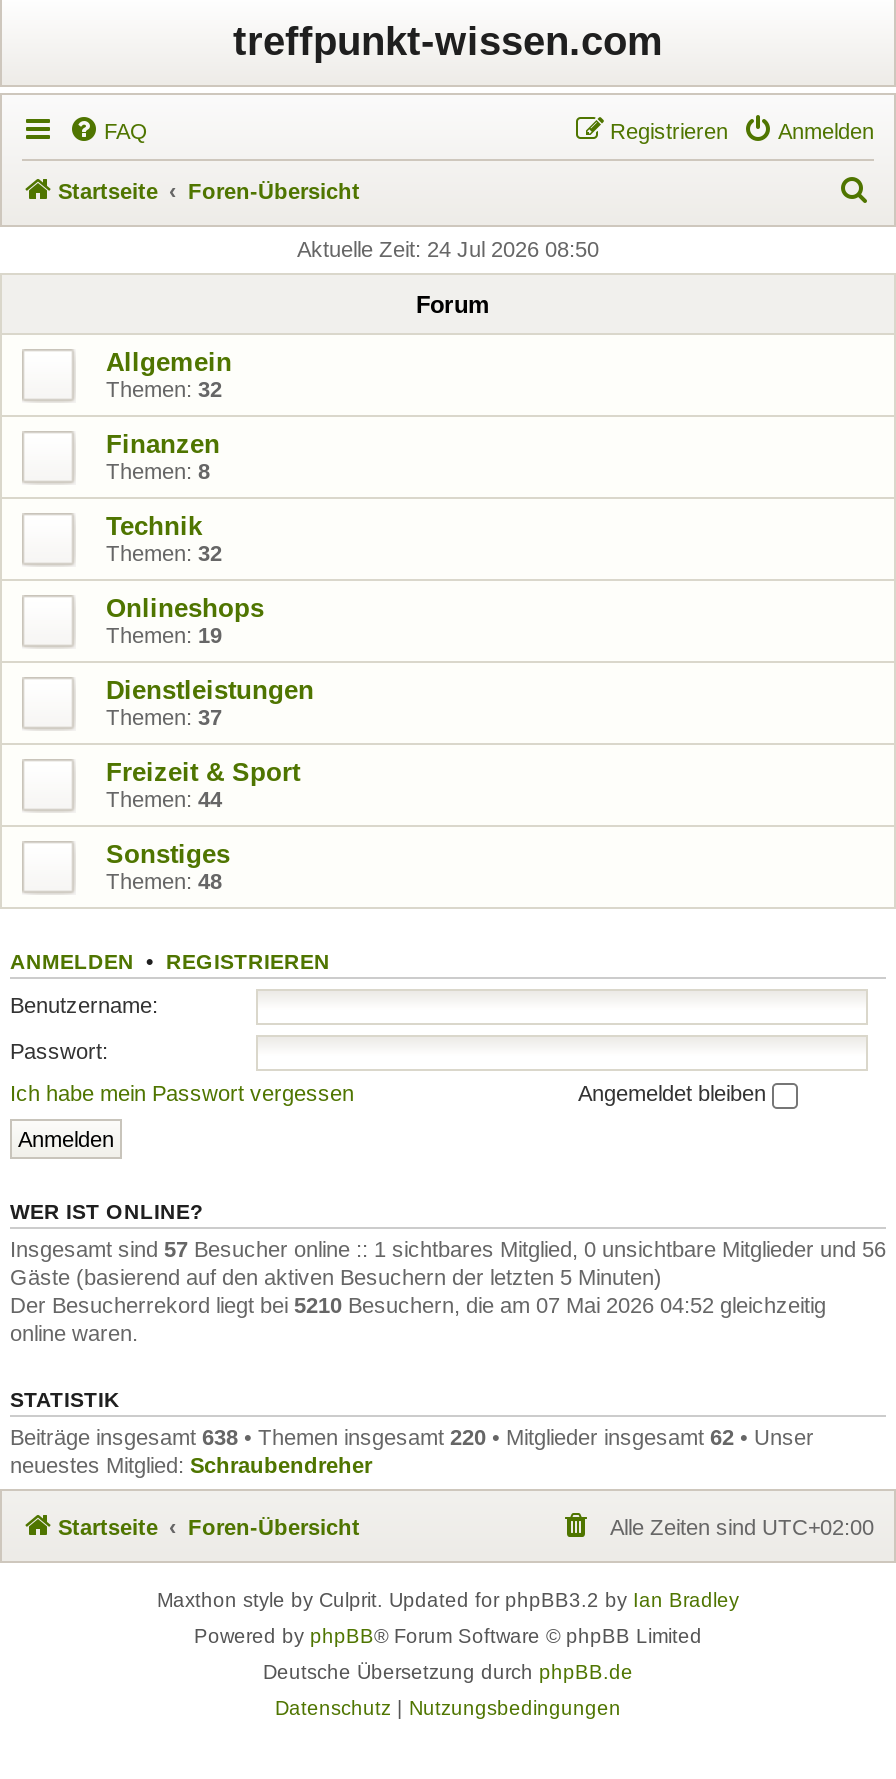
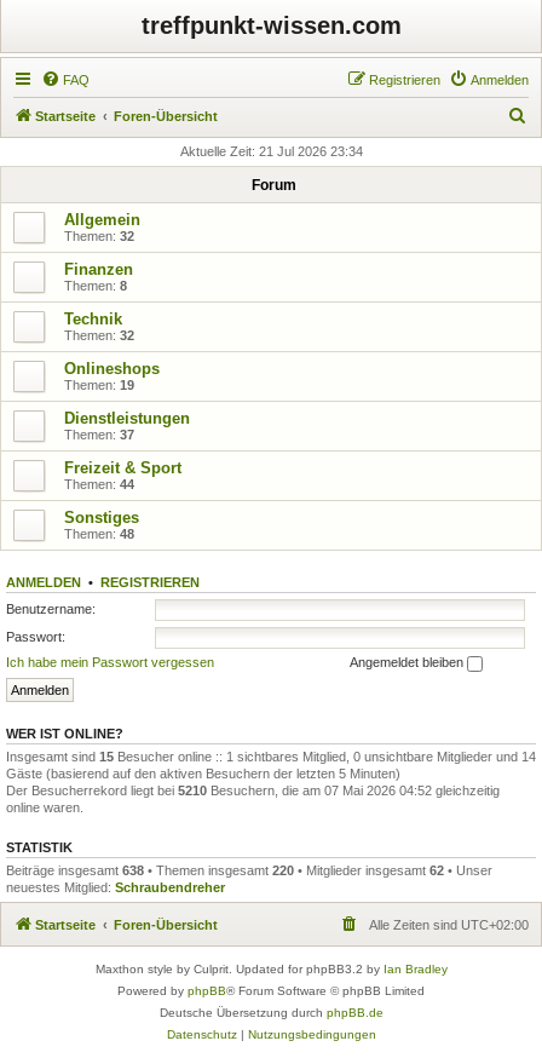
- Aktuelle Zeit: 24 Jul 2026 08:50
+ Aktuelle Zeit: 21 Jul 2026 23:34

- Insgesamt sind 57 Besucher online :: 1 sichtbares Mitglied, 0 unsichtbare Mitglieder und 56
+ Insgesamt sind 15 Besucher online :: 1 sichtbares Mitglied, 0 unsichtbare Mitglieder und 14
